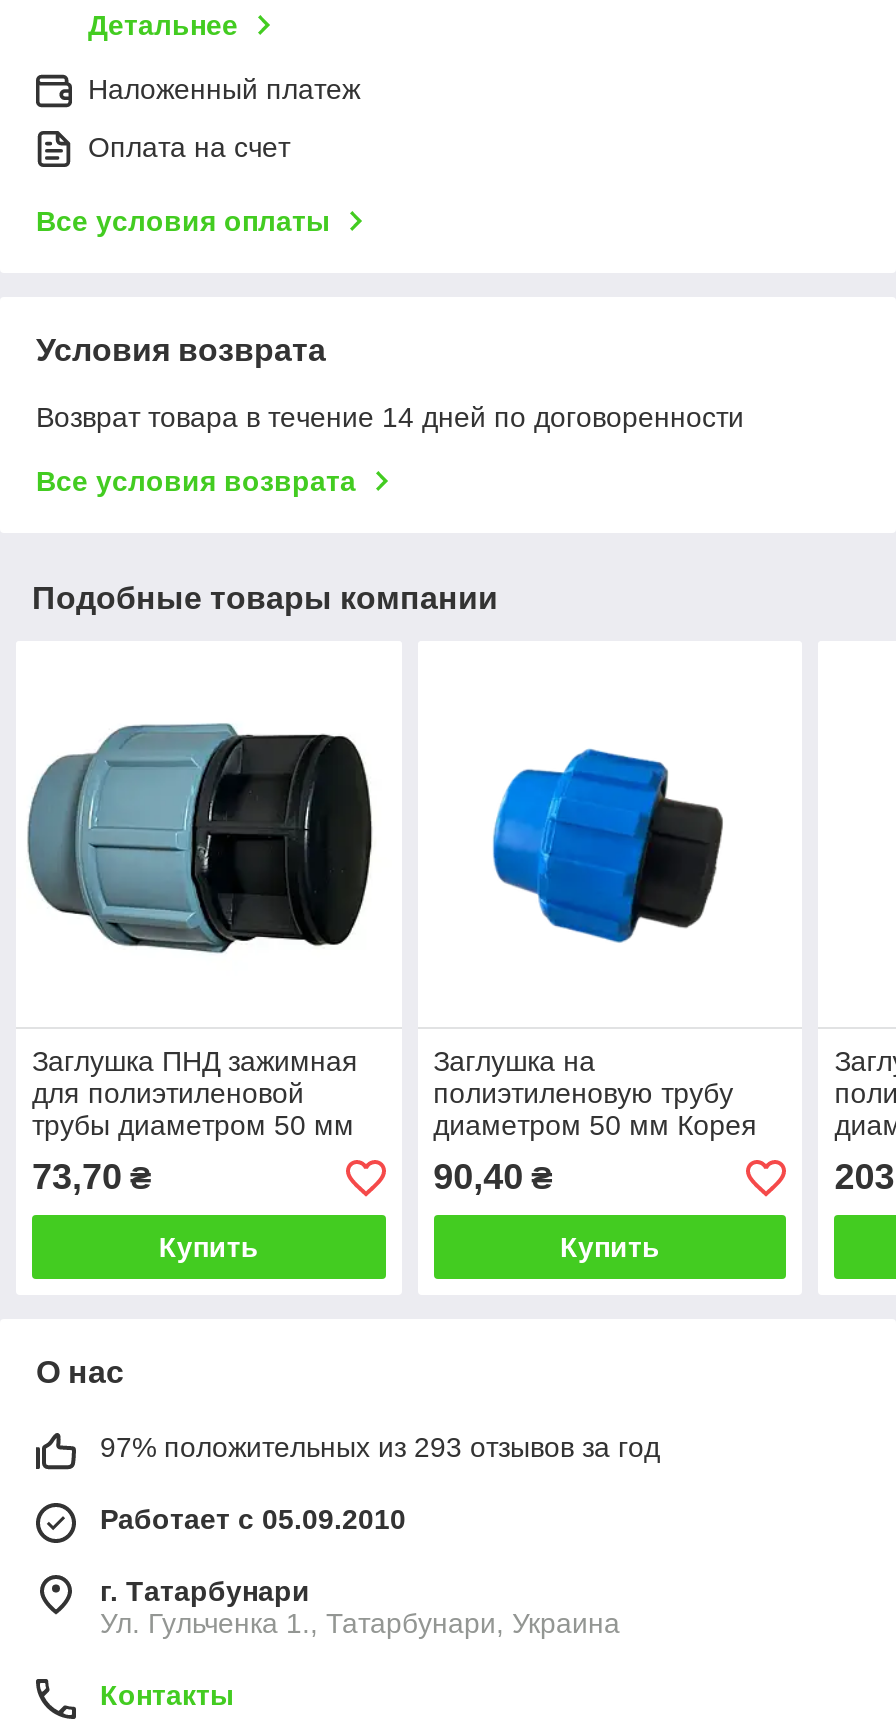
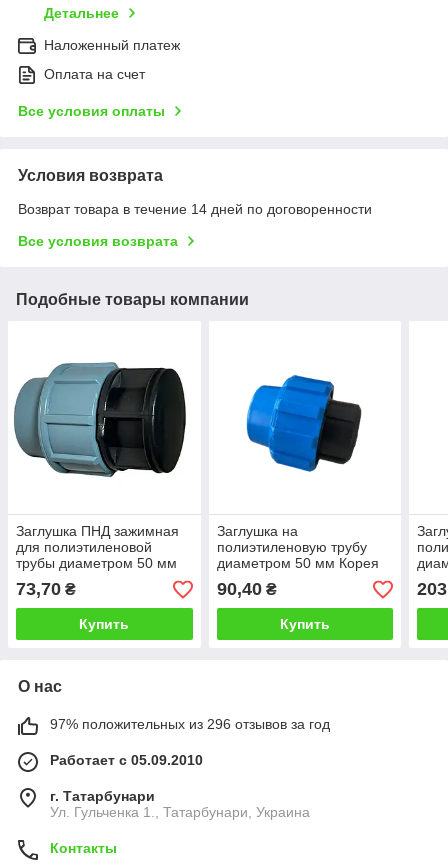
- 97% положительных из 293 отзывов за год
+ 97% положительных из 296 отзывов за год
